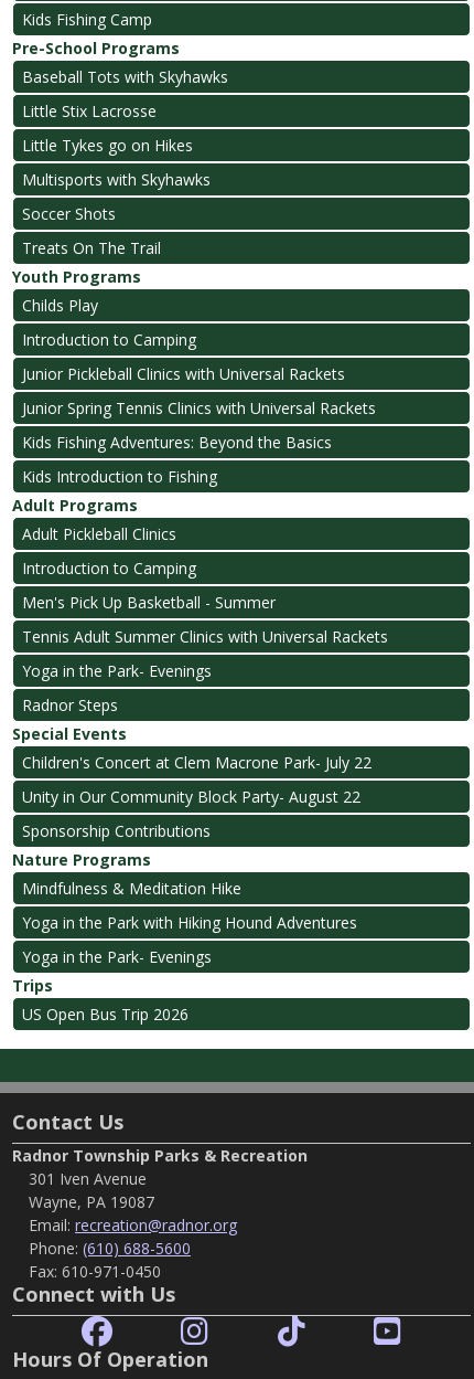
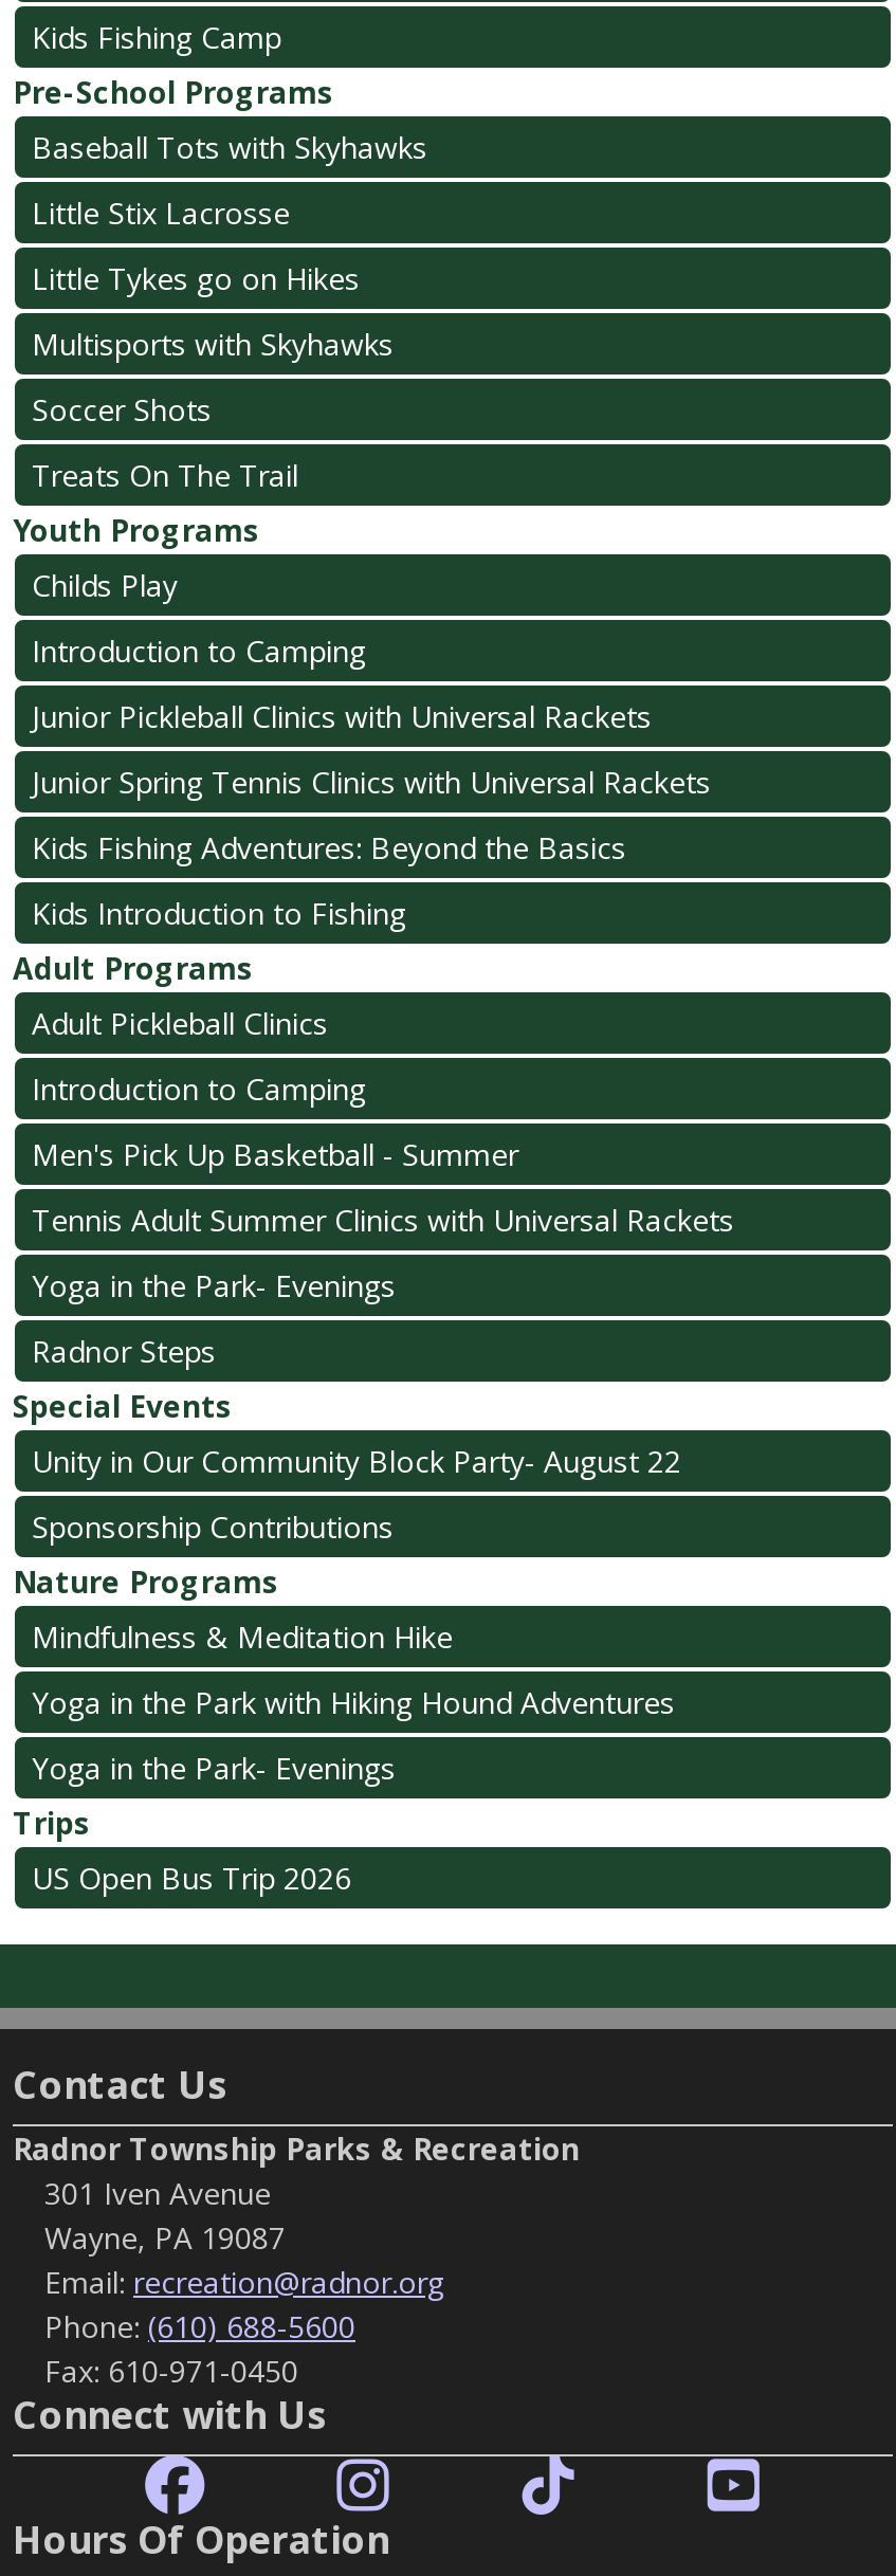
- Children's Concert at Clem Macrone Park- July 22
